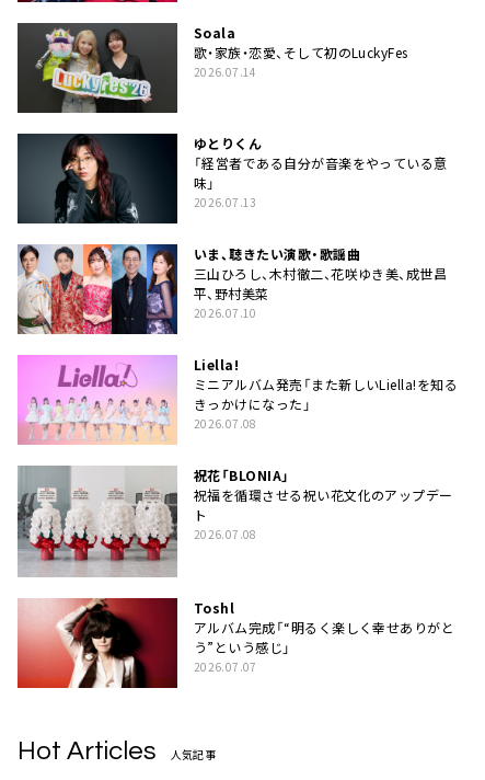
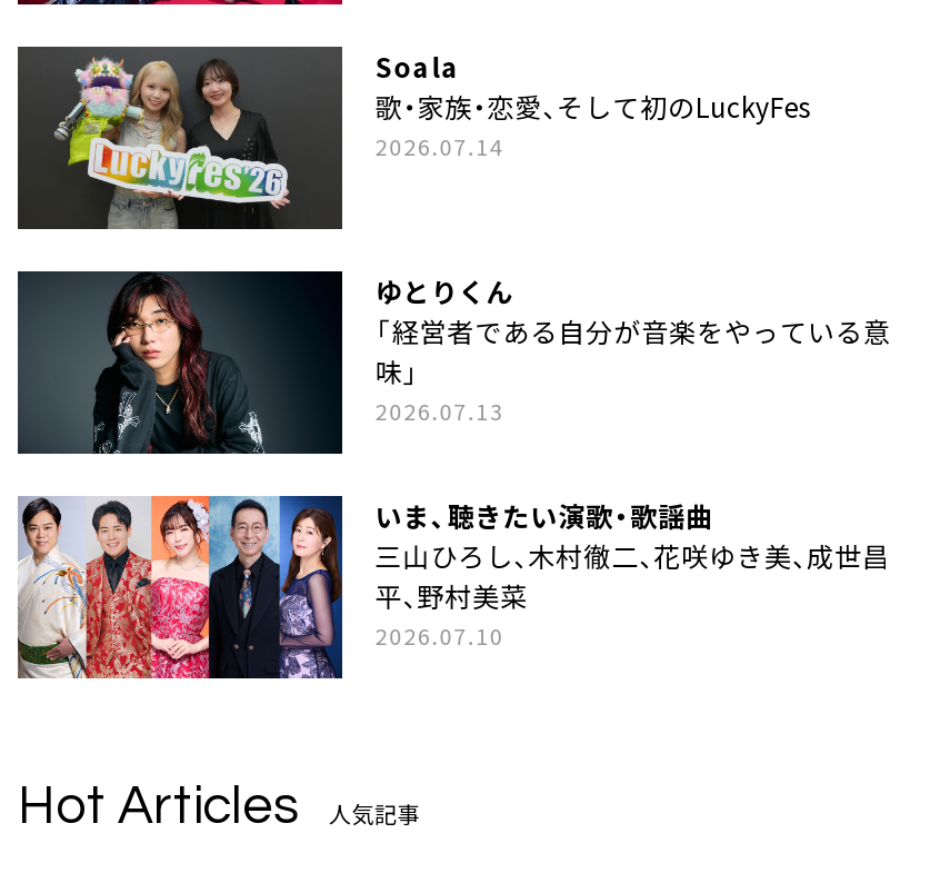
- [image]
- Liella!
- ミニアルバム発売「また新しいLiella!を知る
- きっかけになった」
- 2026.07.08
- 祝花「BLONIA」
- 祝福を循環させる祝い花文化のアップデー
- ト
- 2026.07.08

- [image]
- Toshl
- アルバム完成「“明るく楽しく幸せありがと
- う”という感じ」
- 2026.07.07

- [image]
